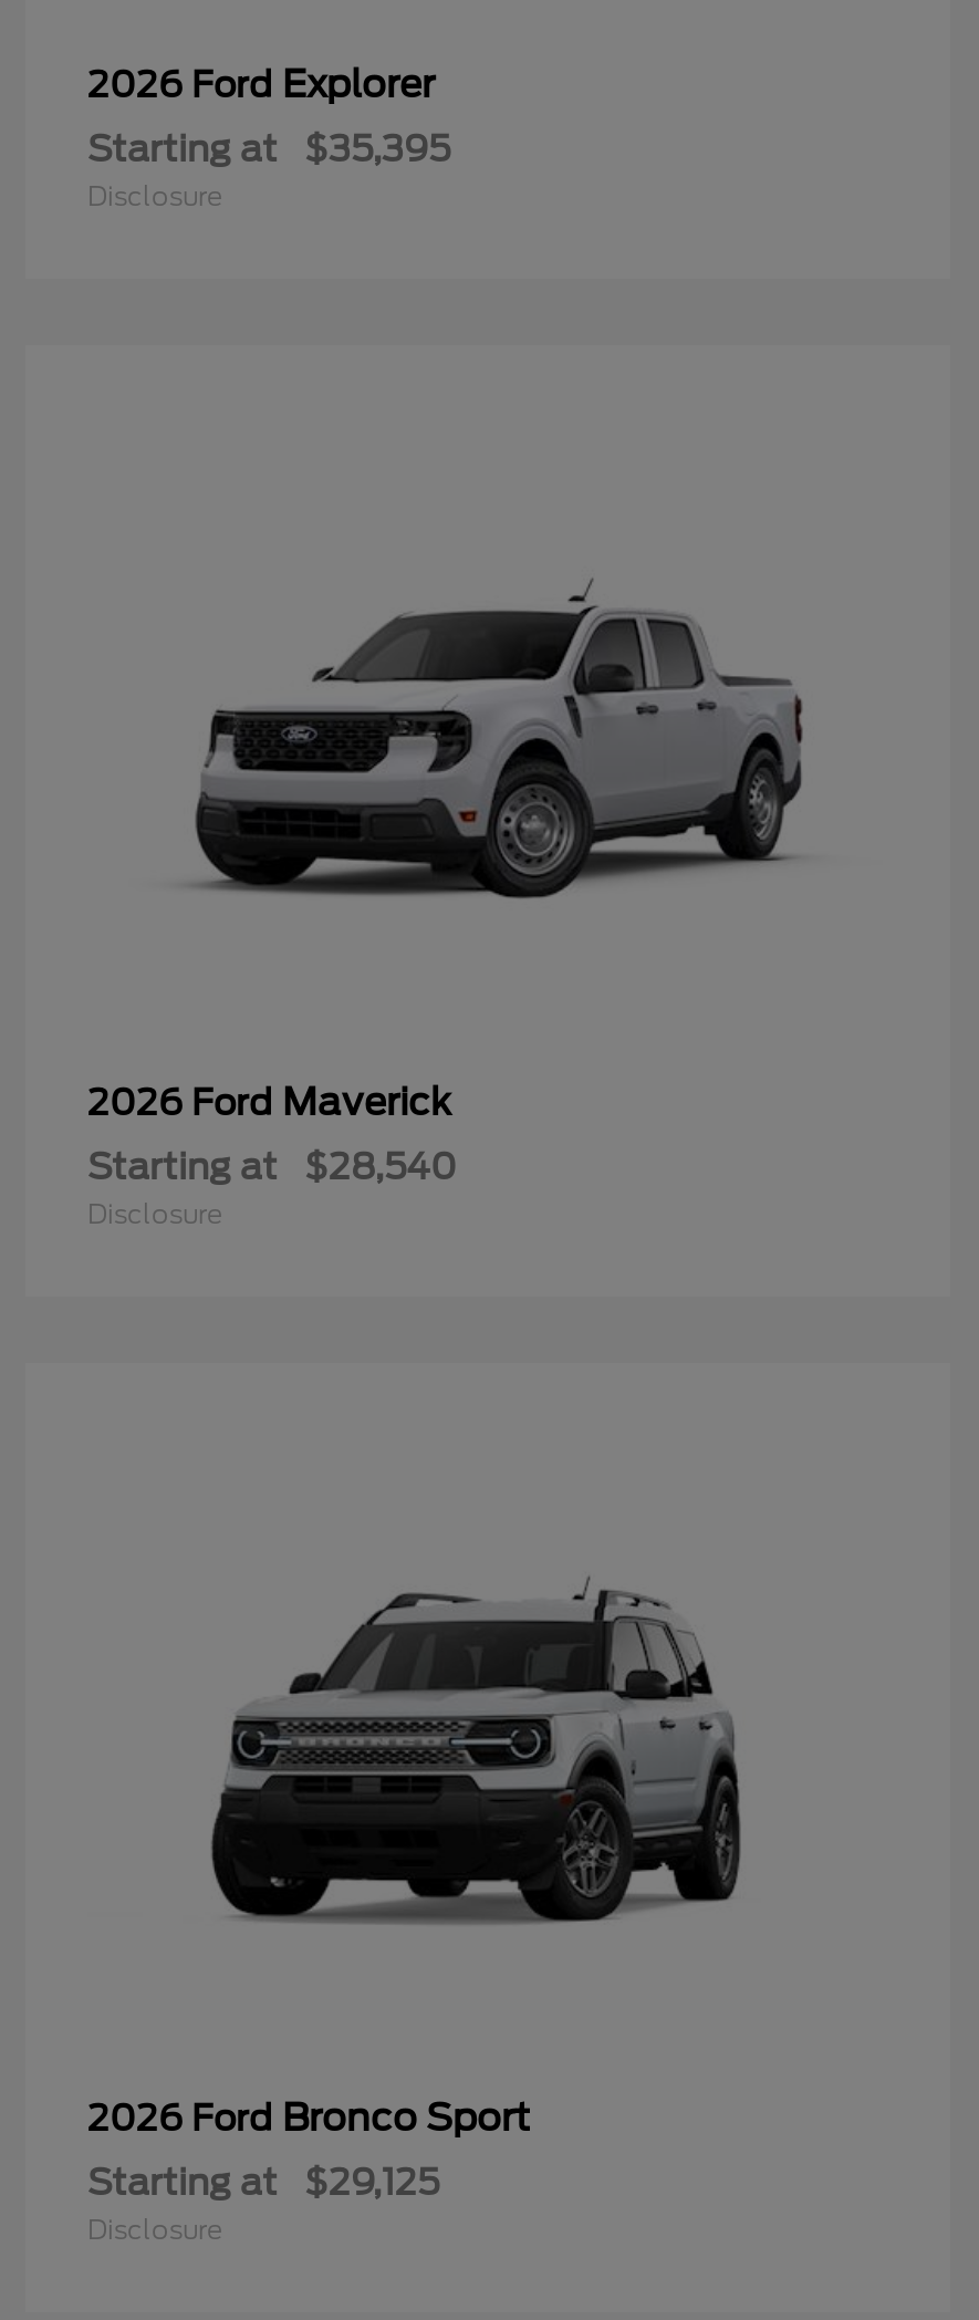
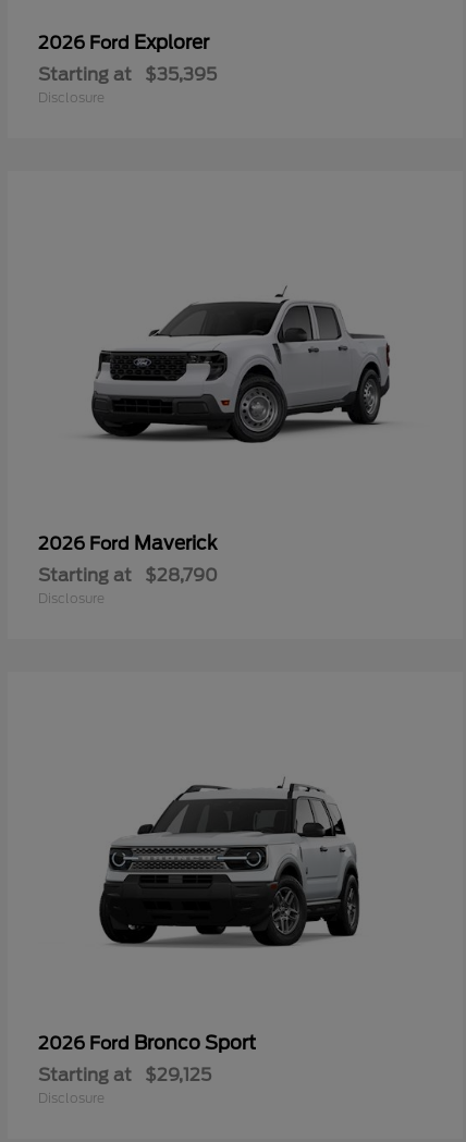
- Starting at $28,540
+ Starting at $28,790
